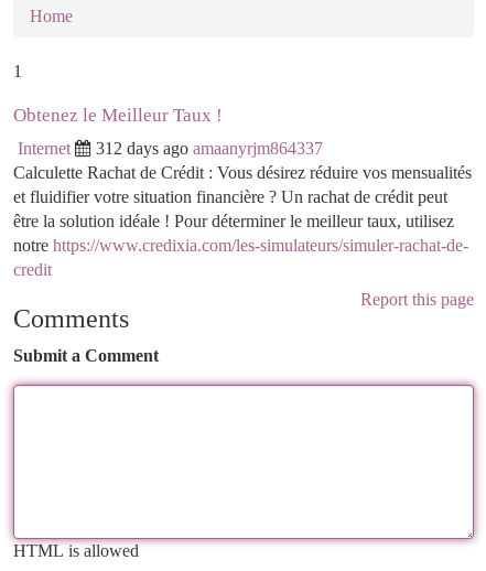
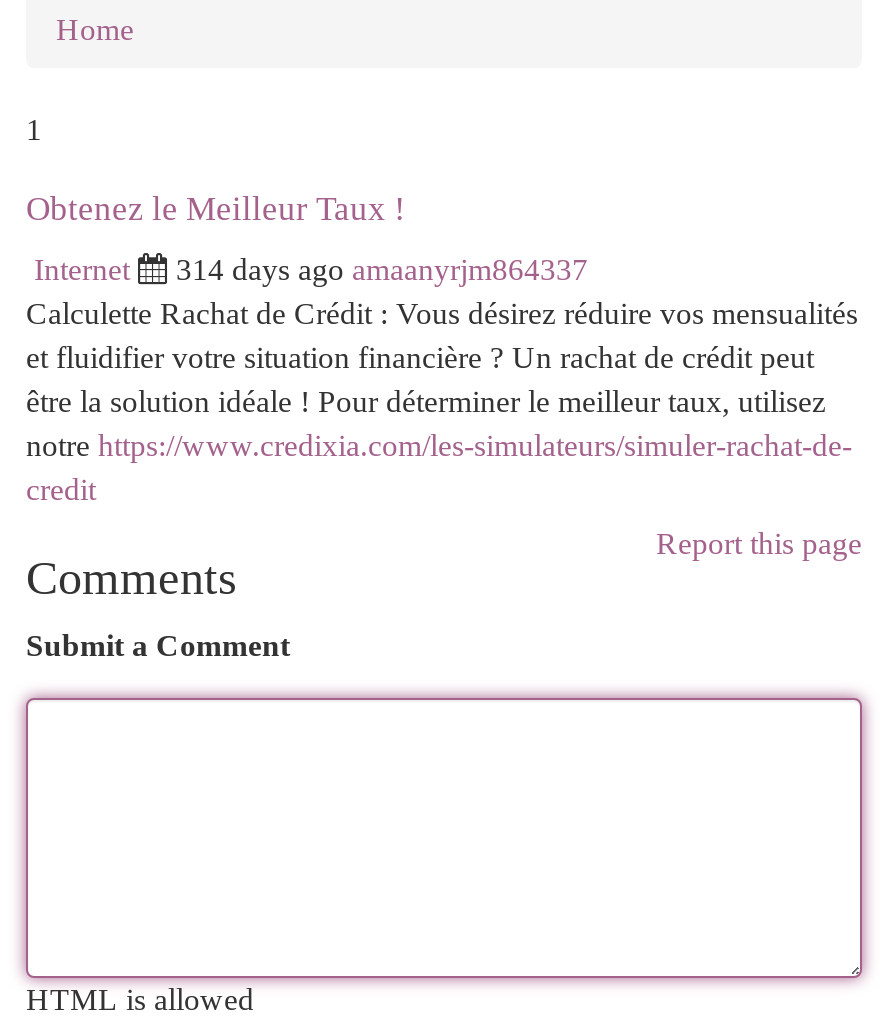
- 312 days ago amaanyrjm864337
+ 314 days ago amaanyrjm864337
